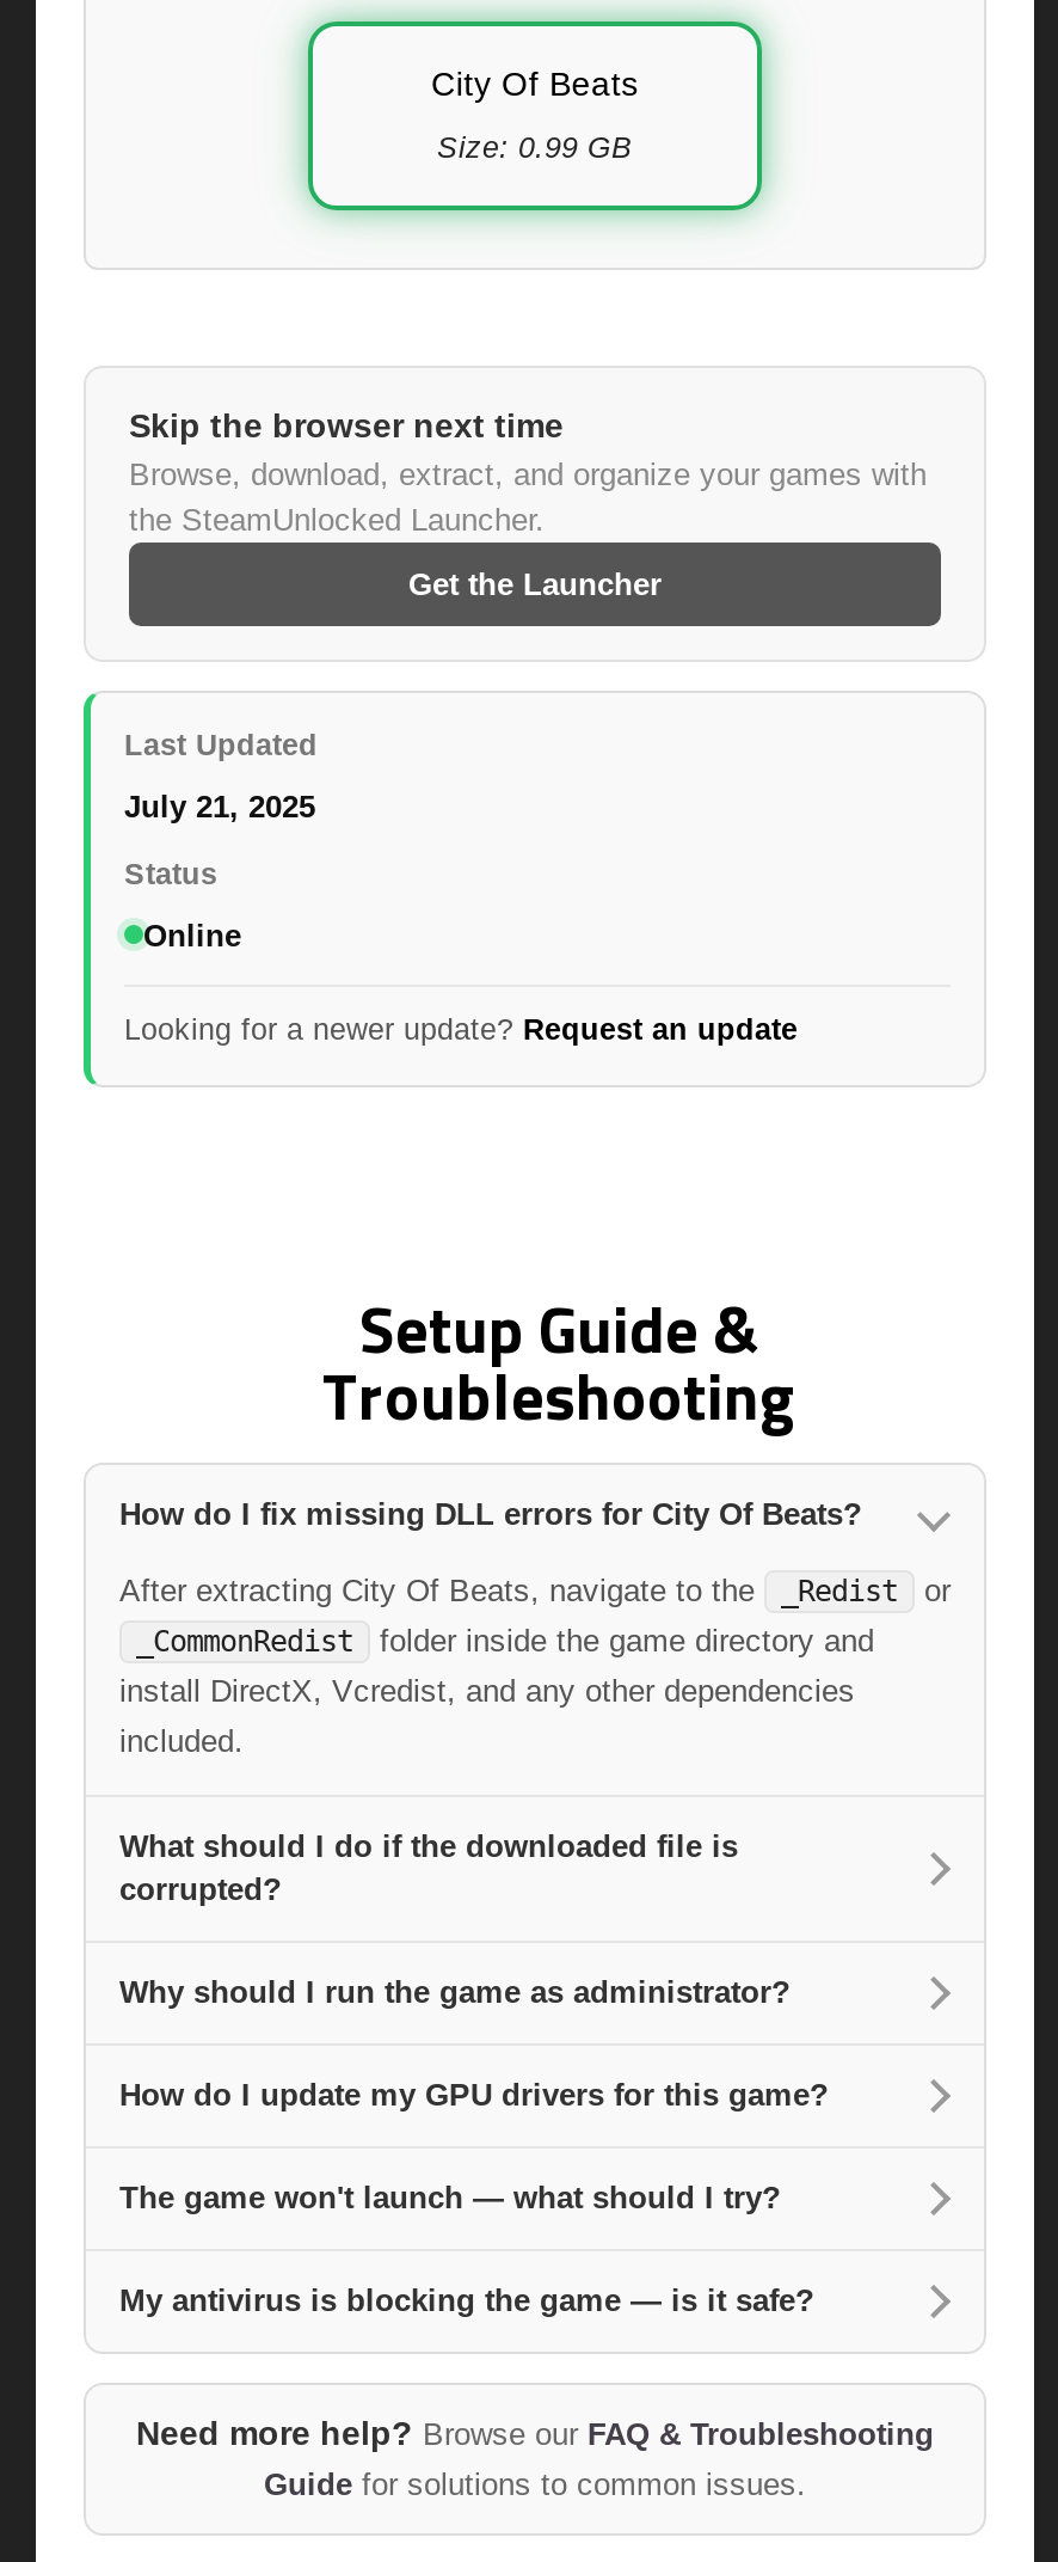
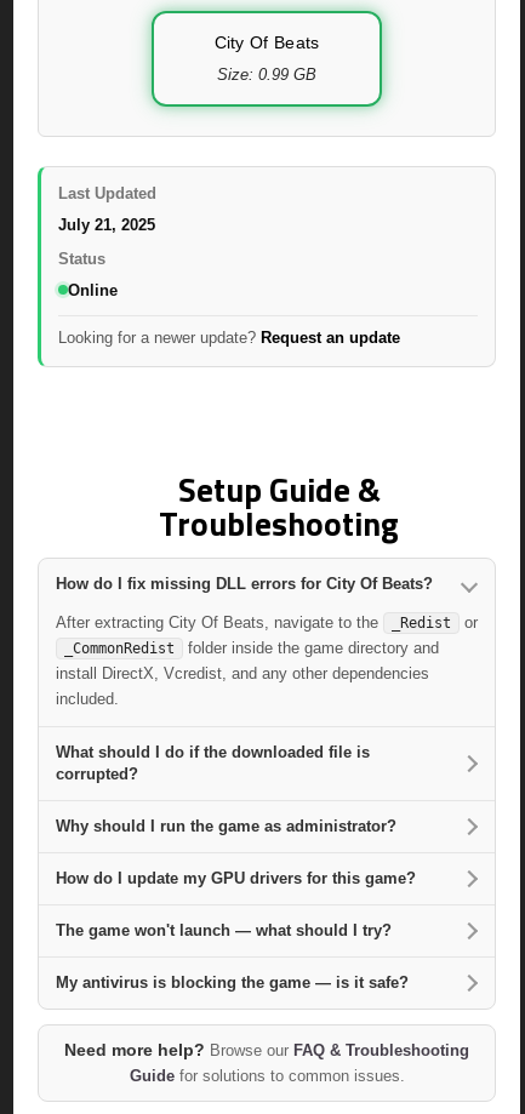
- Skip the browser next time
- Browse, download, extract, and organize your games with
- the SteamUnlocked Launcher.
- Get the Launcher
